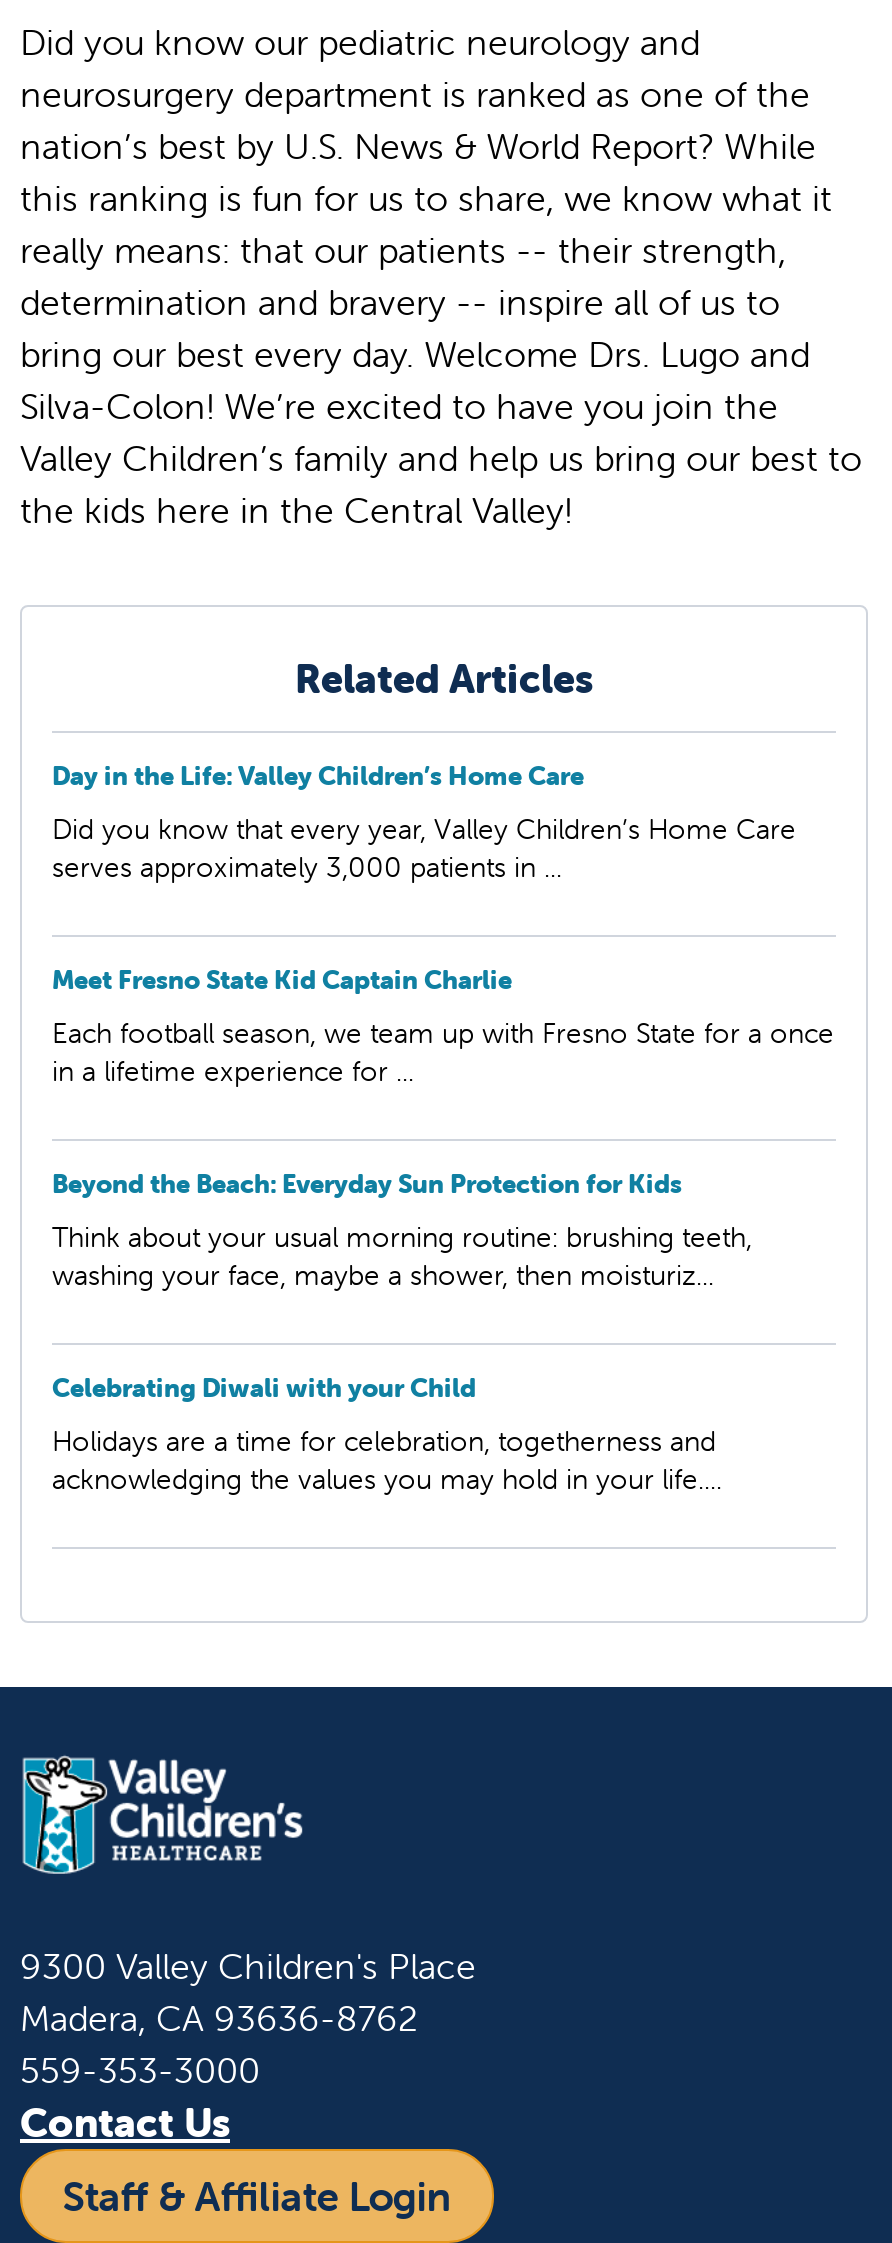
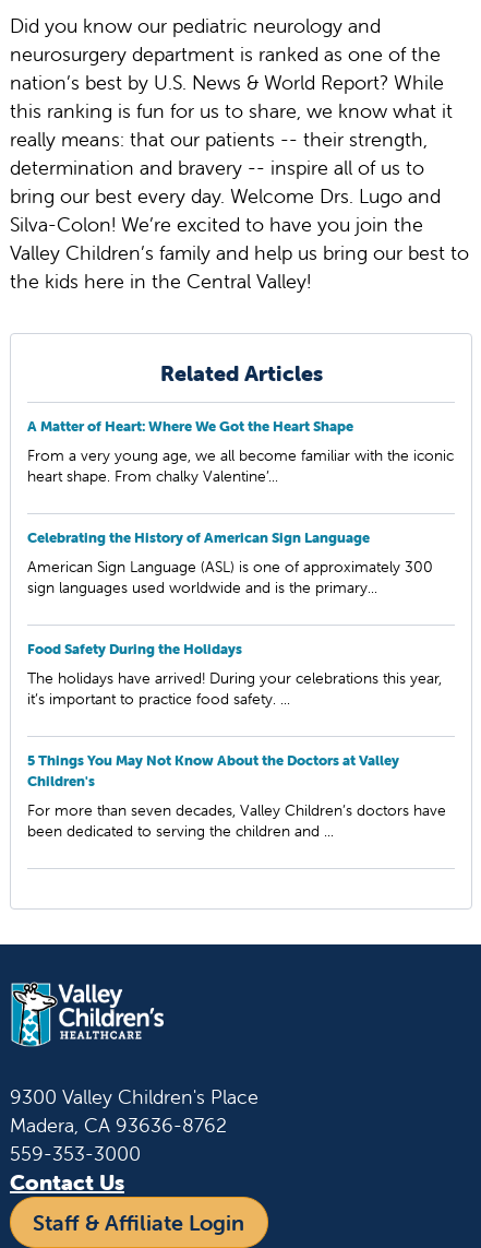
- Day in the Life: Valley Children’s Home Care
+ A Matter of Heart: Where We Got the Heart Shape

- Did you know that every year, Valley Children’s Home Care
- serves approximately 3,000 patients in ...
+ From a very young age, we all become familiar with the iconic
+ heart shape. From chalky Valentine’...

- Meet Fresno State Kid Captain Charlie
+ Celebrating the History of American Sign Language

- Each football season, we team up with Fresno State for a once
- in a lifetime experience for ...
+ American Sign Language (ASL) is one of approximately 300
+ sign languages used worldwide and is the primary...

- Beyond the Beach: Everyday Sun Protection for Kids
+ Food Safety During the Holidays

- Think about your usual morning routine: brushing teeth,
- washing your face, maybe a shower, then moisturiz...
+ The holidays have arrived! During your celebrations this year,
+ it’s important to practice food safety. ...

- Celebrating Diwali with your Child
+ 5 Things You May Not Know About the Doctors at Valley
+ Children's

- Holidays are a time for celebration, togetherness and
- acknowledging the values you may hold in your life....
+ For more than seven decades, Valley Children’s doctors have
+ been dedicated to serving the children and ...
